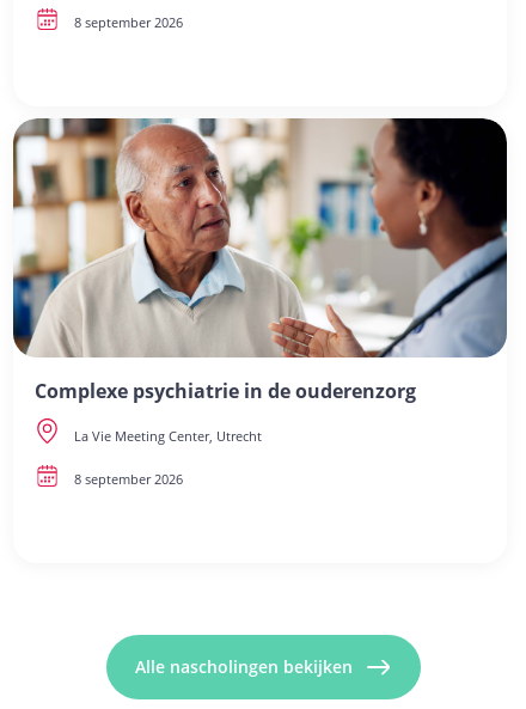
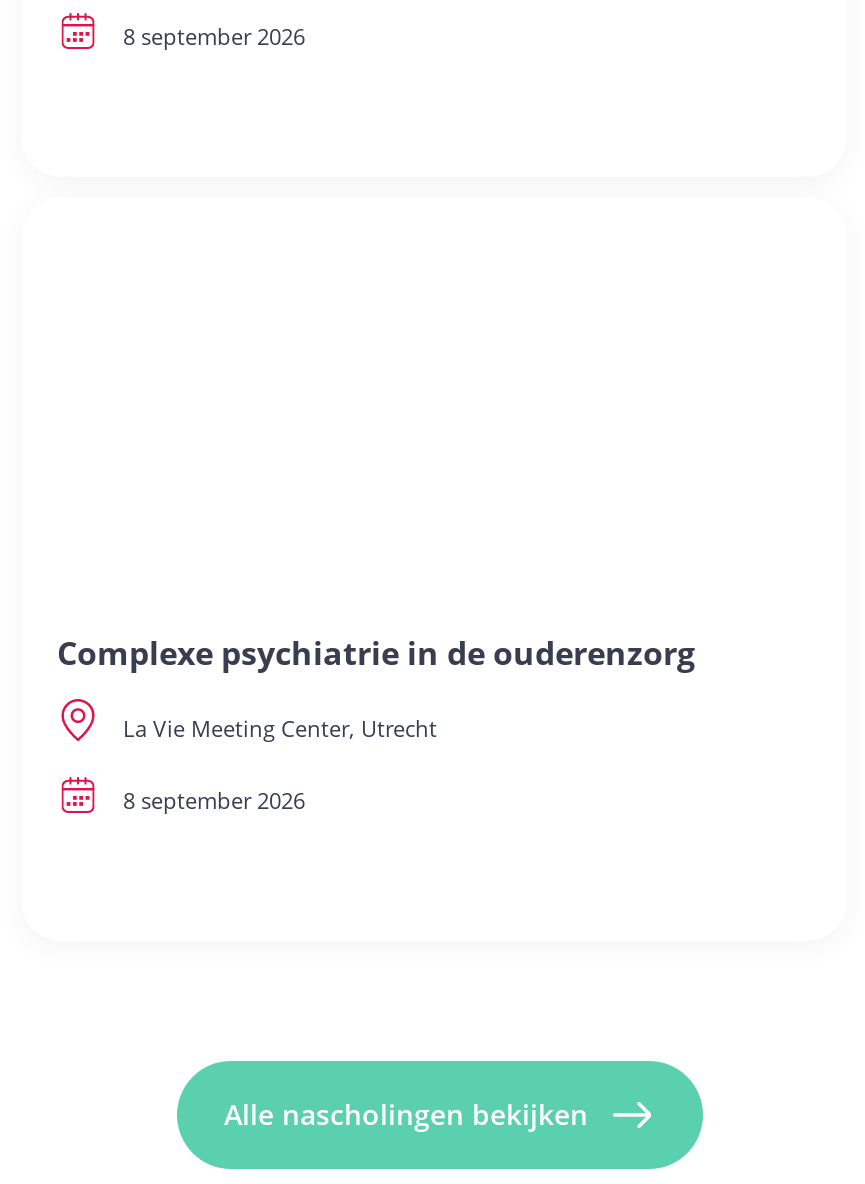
- [image]
